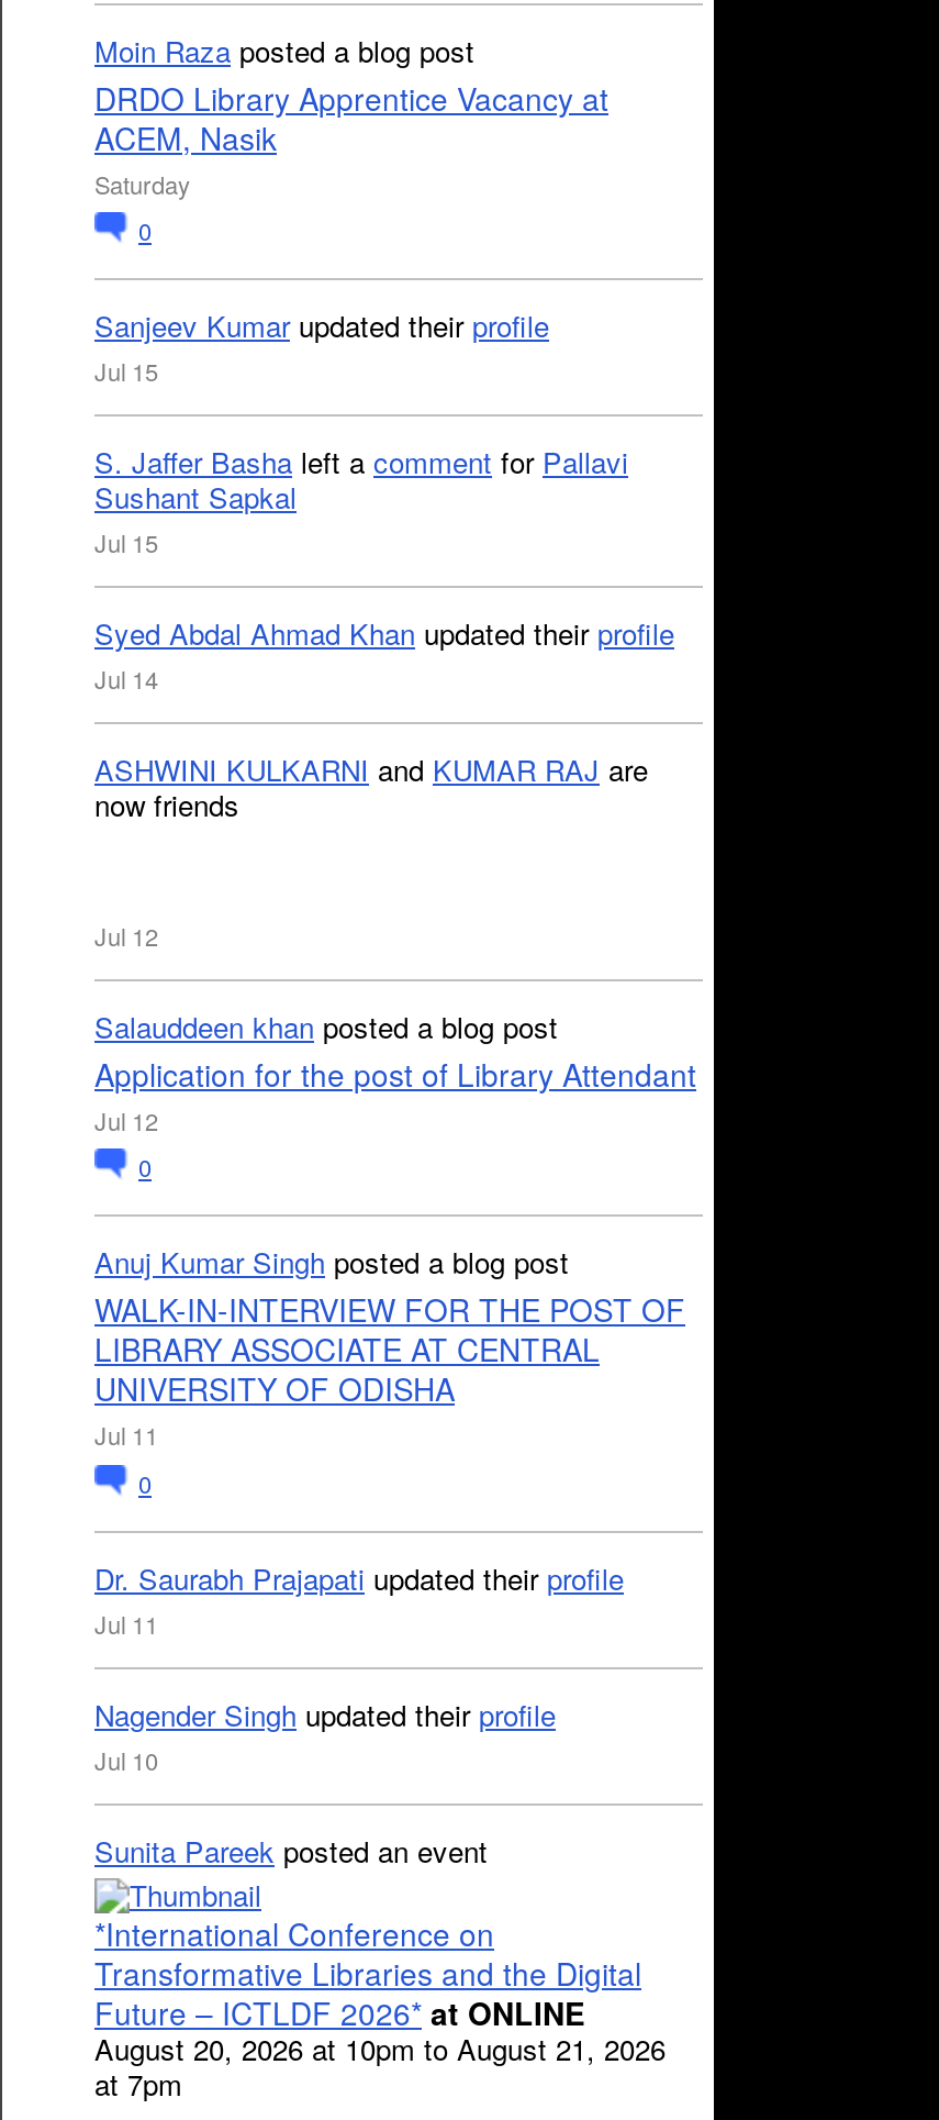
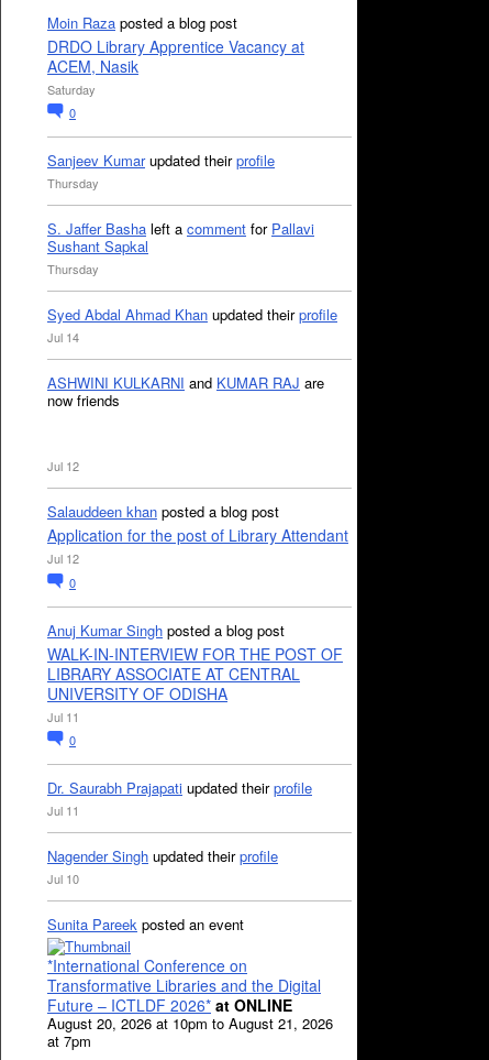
- Jul 15
+ Thursday

- Jul 15
+ Thursday
